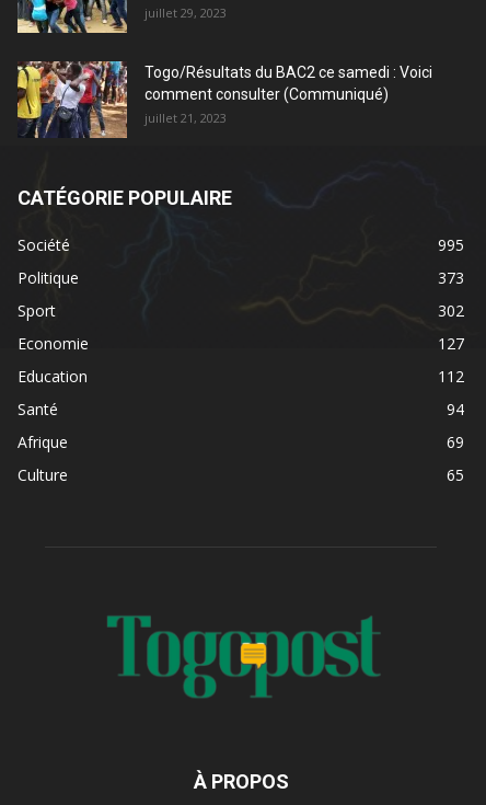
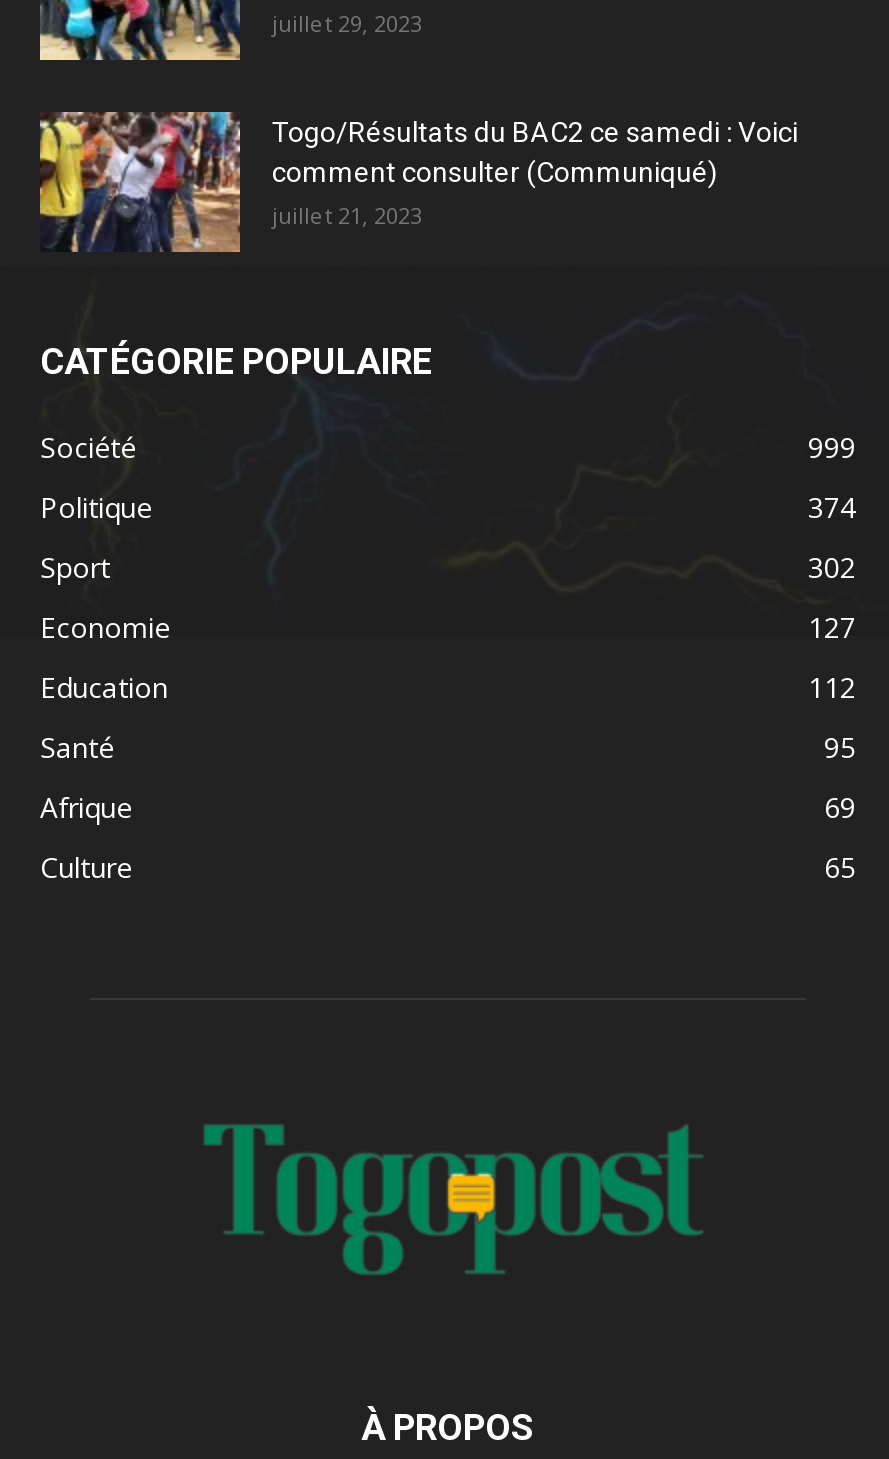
- 995
+ 999

- 373
+ 374

- 94
+ 95
